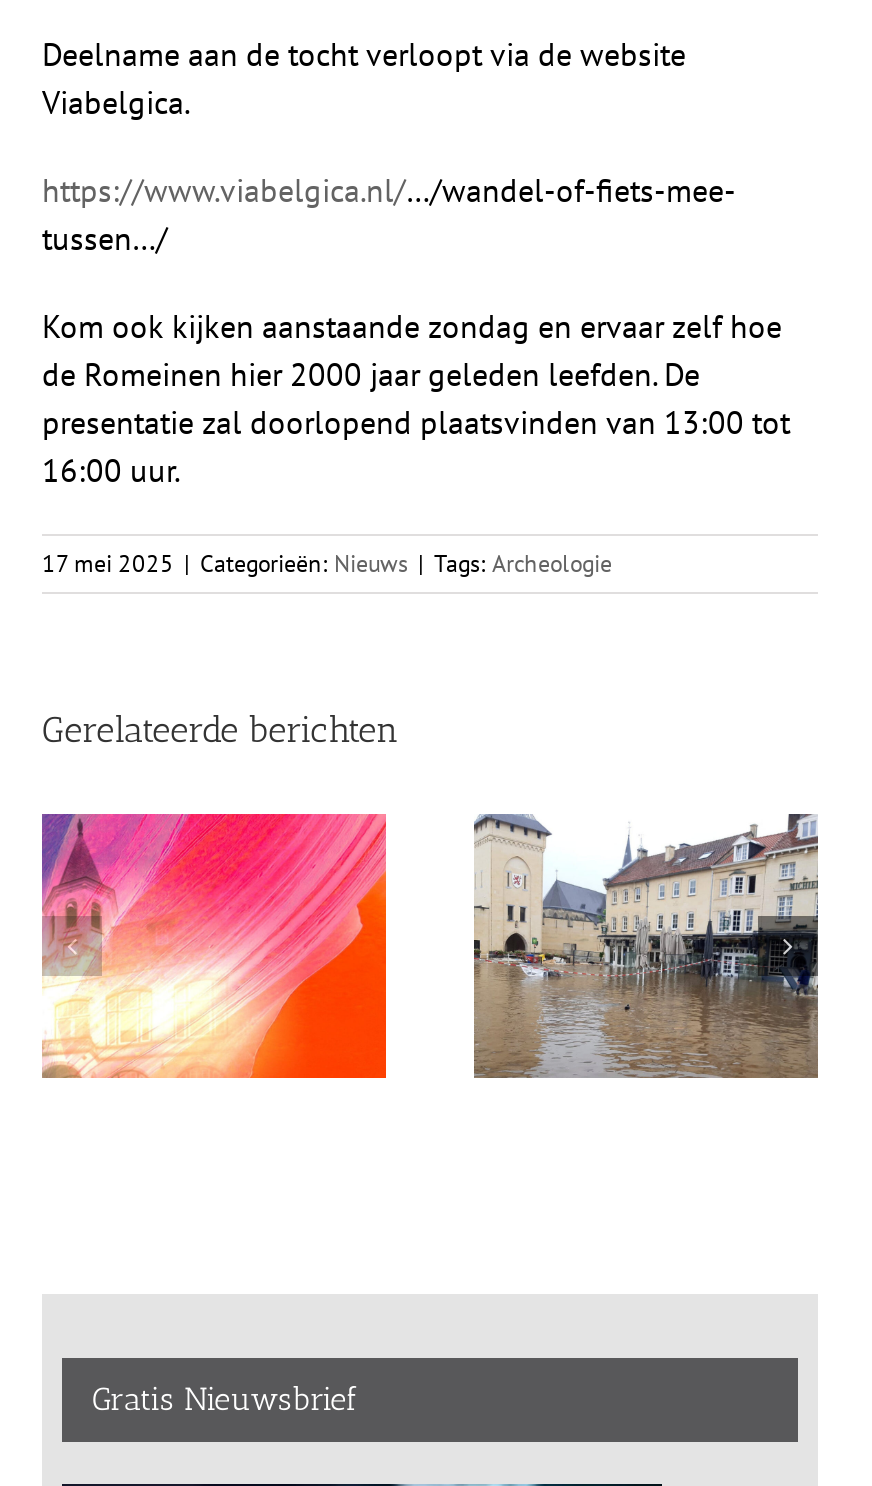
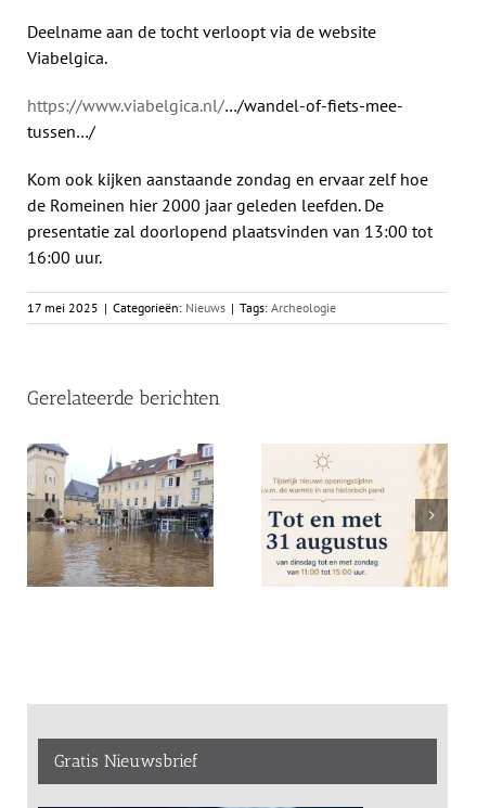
- [image]
+ [image]

- [image]
+ [image]
